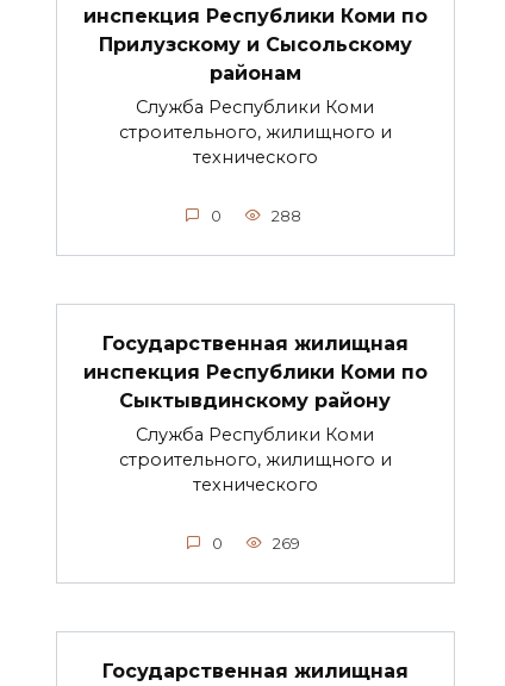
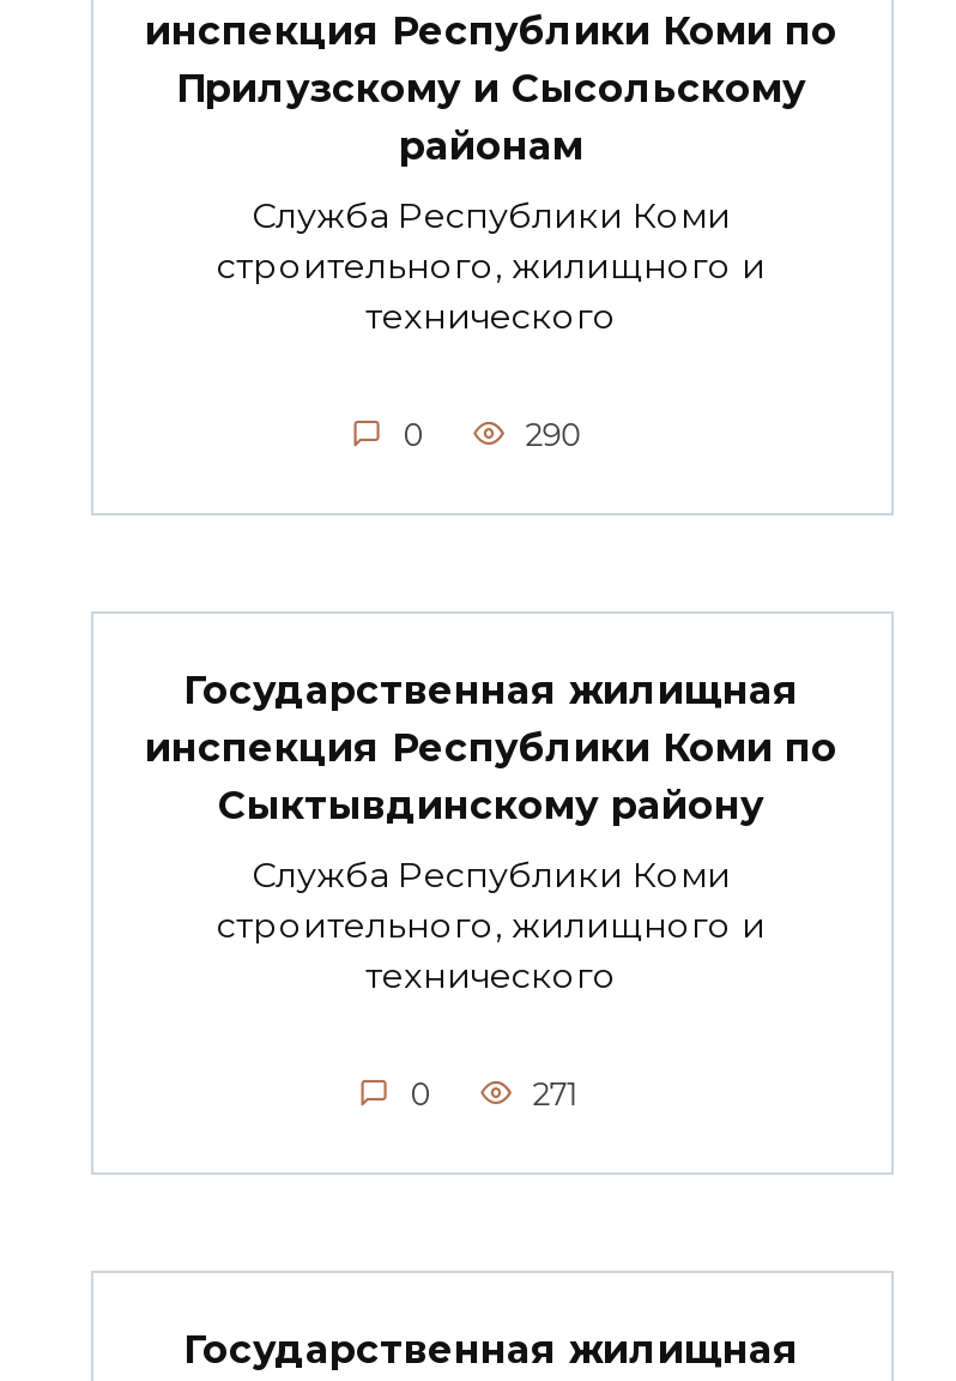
- 288
+ 290

- 269
+ 271
